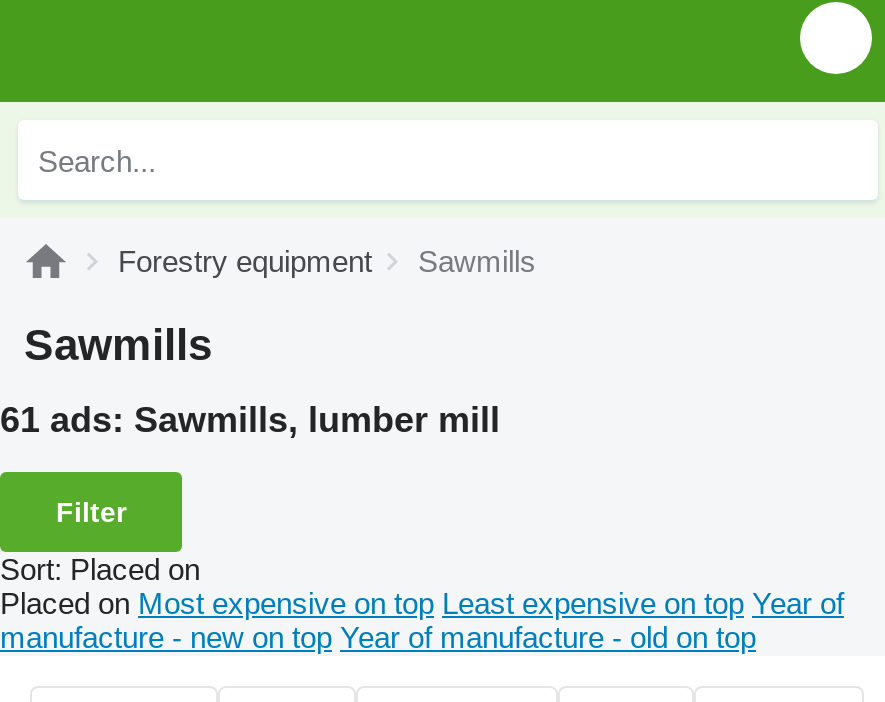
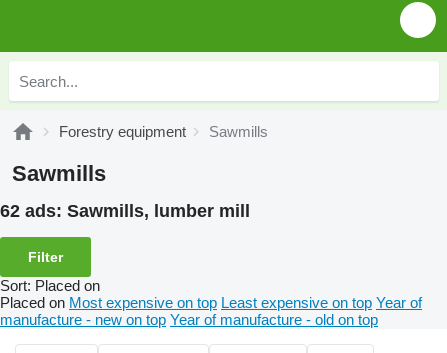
- 61 ads: Sawmills, lumber mill
+ 62 ads: Sawmills, lumber mill
